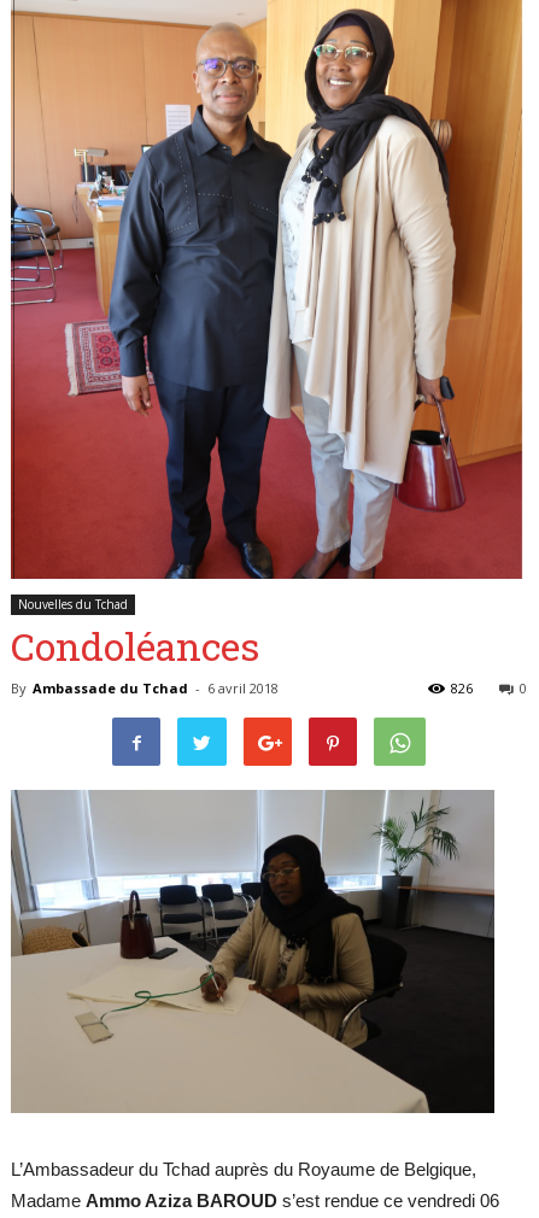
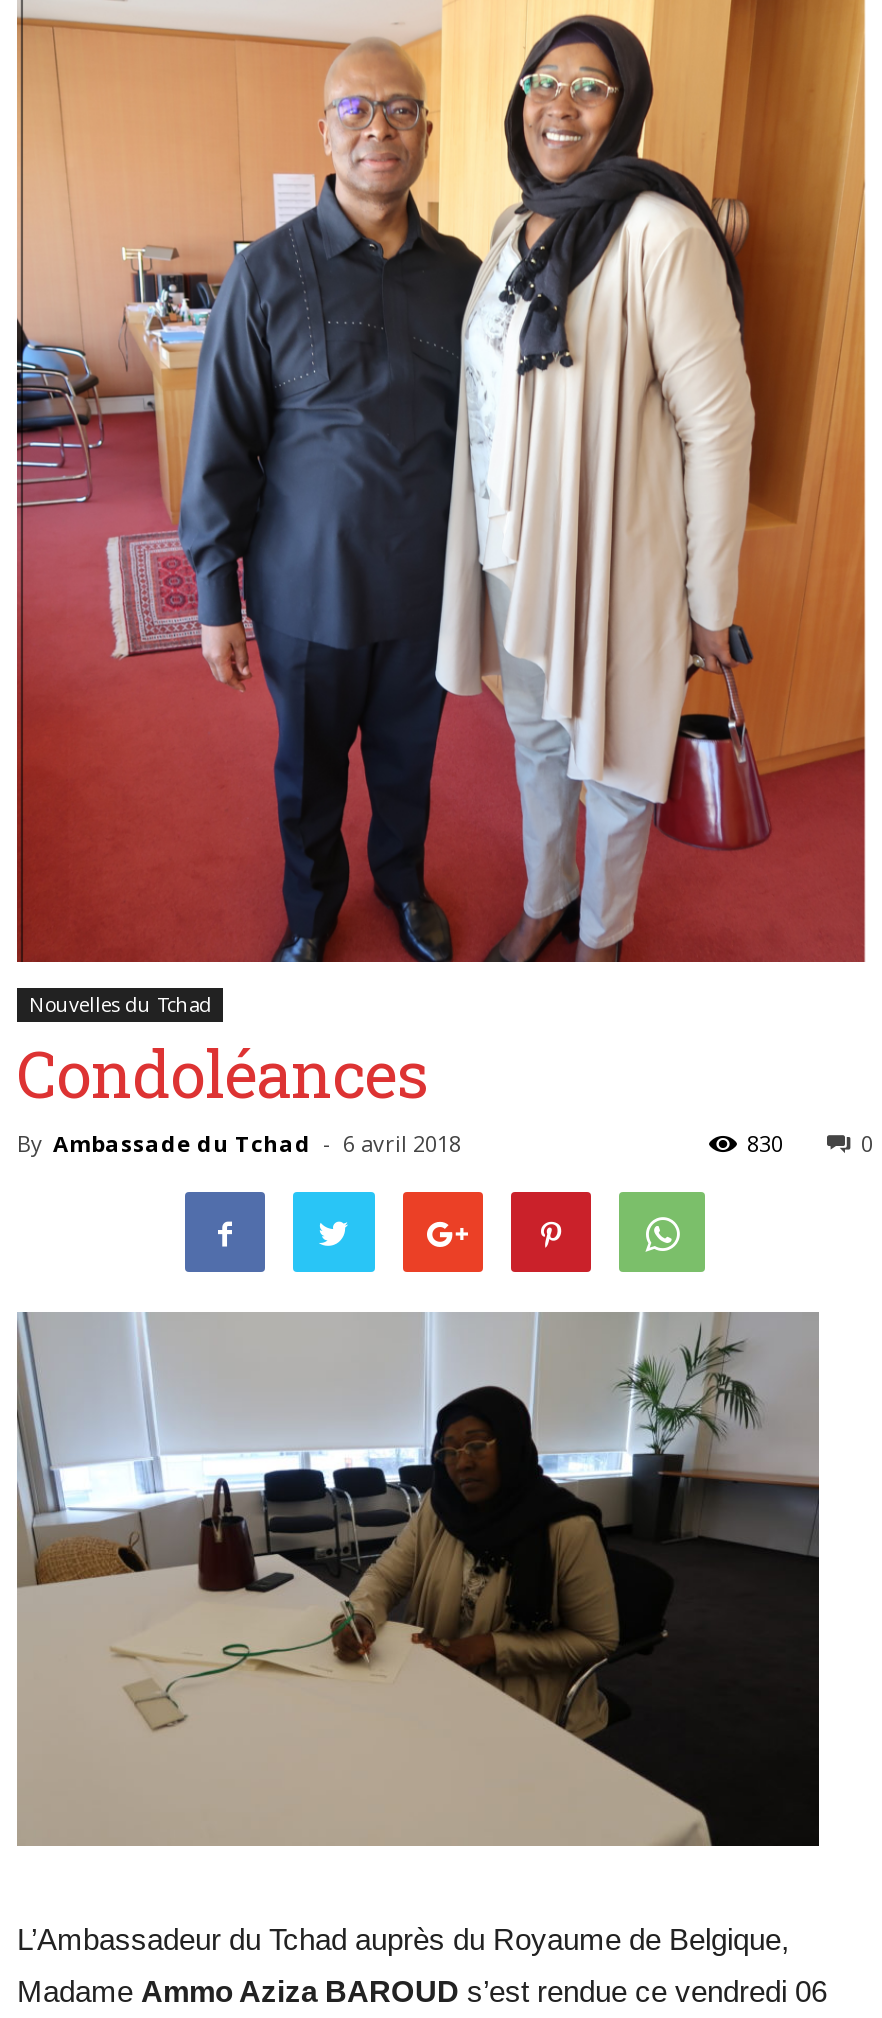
- 826
+ 830
